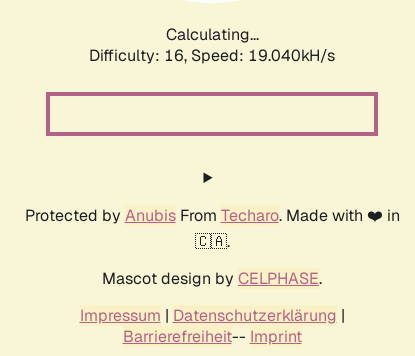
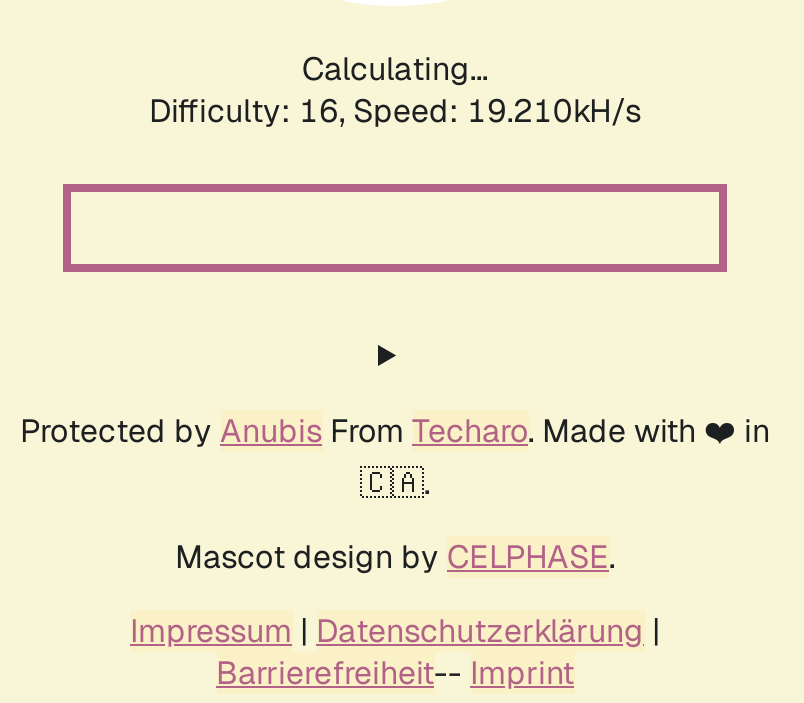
- Difficulty: 16, Speed: 19.040kH/s
+ Difficulty: 16, Speed: 19.210kH/s
